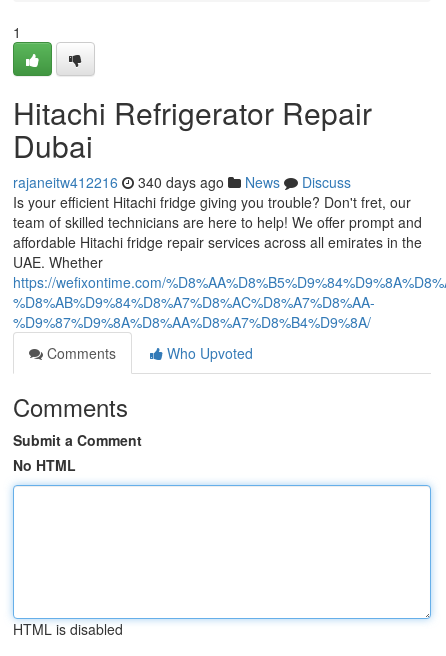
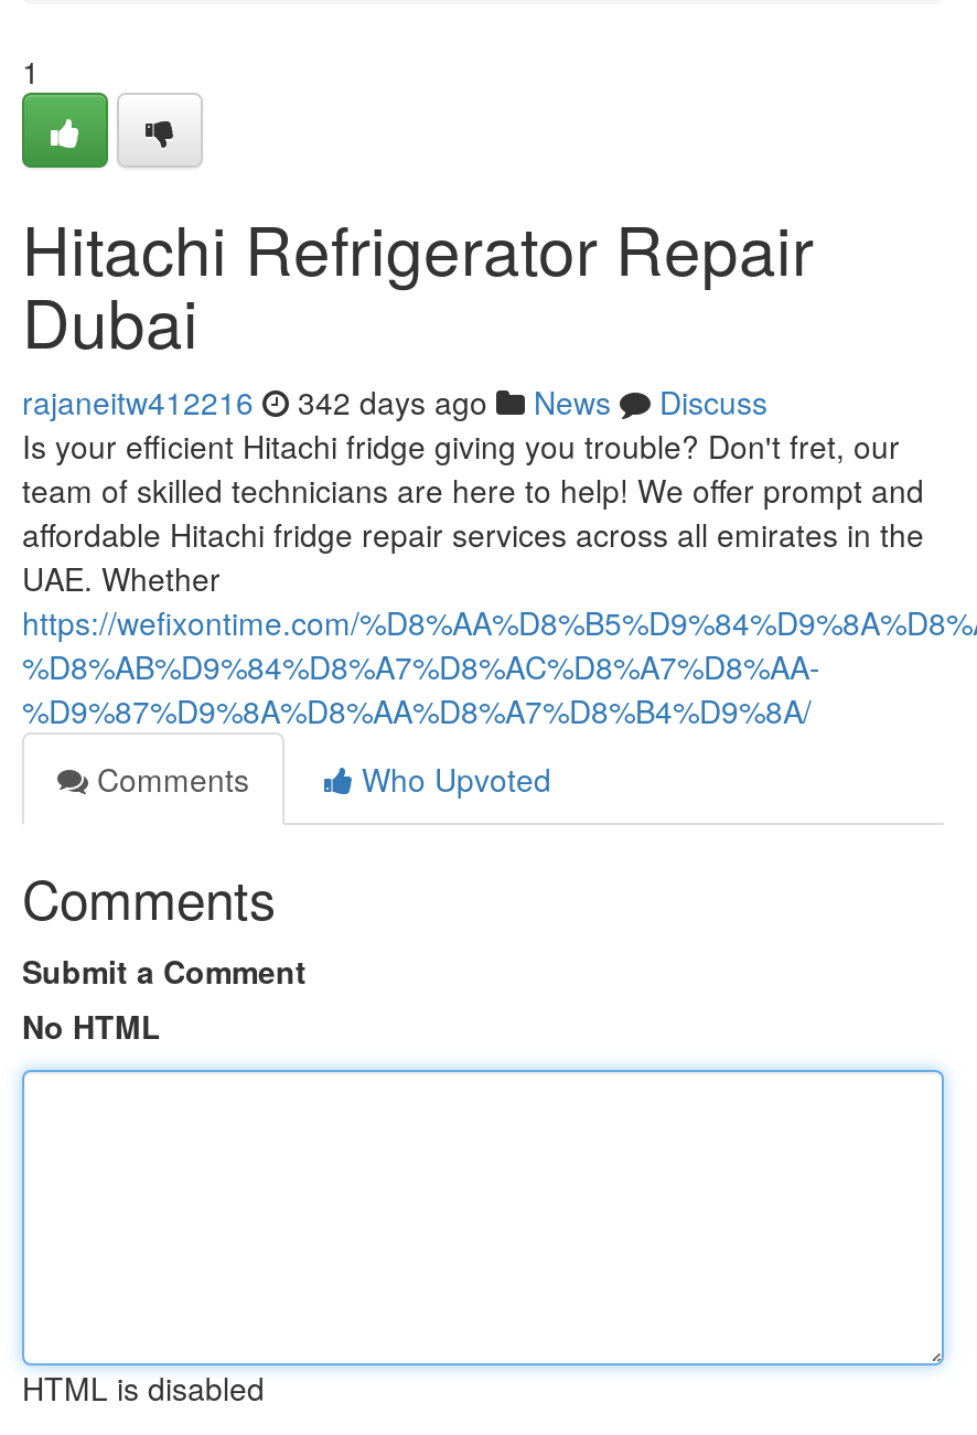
- rajaneitw412216 340 days ago News Discuss
+ rajaneitw412216 342 days ago News Discuss
